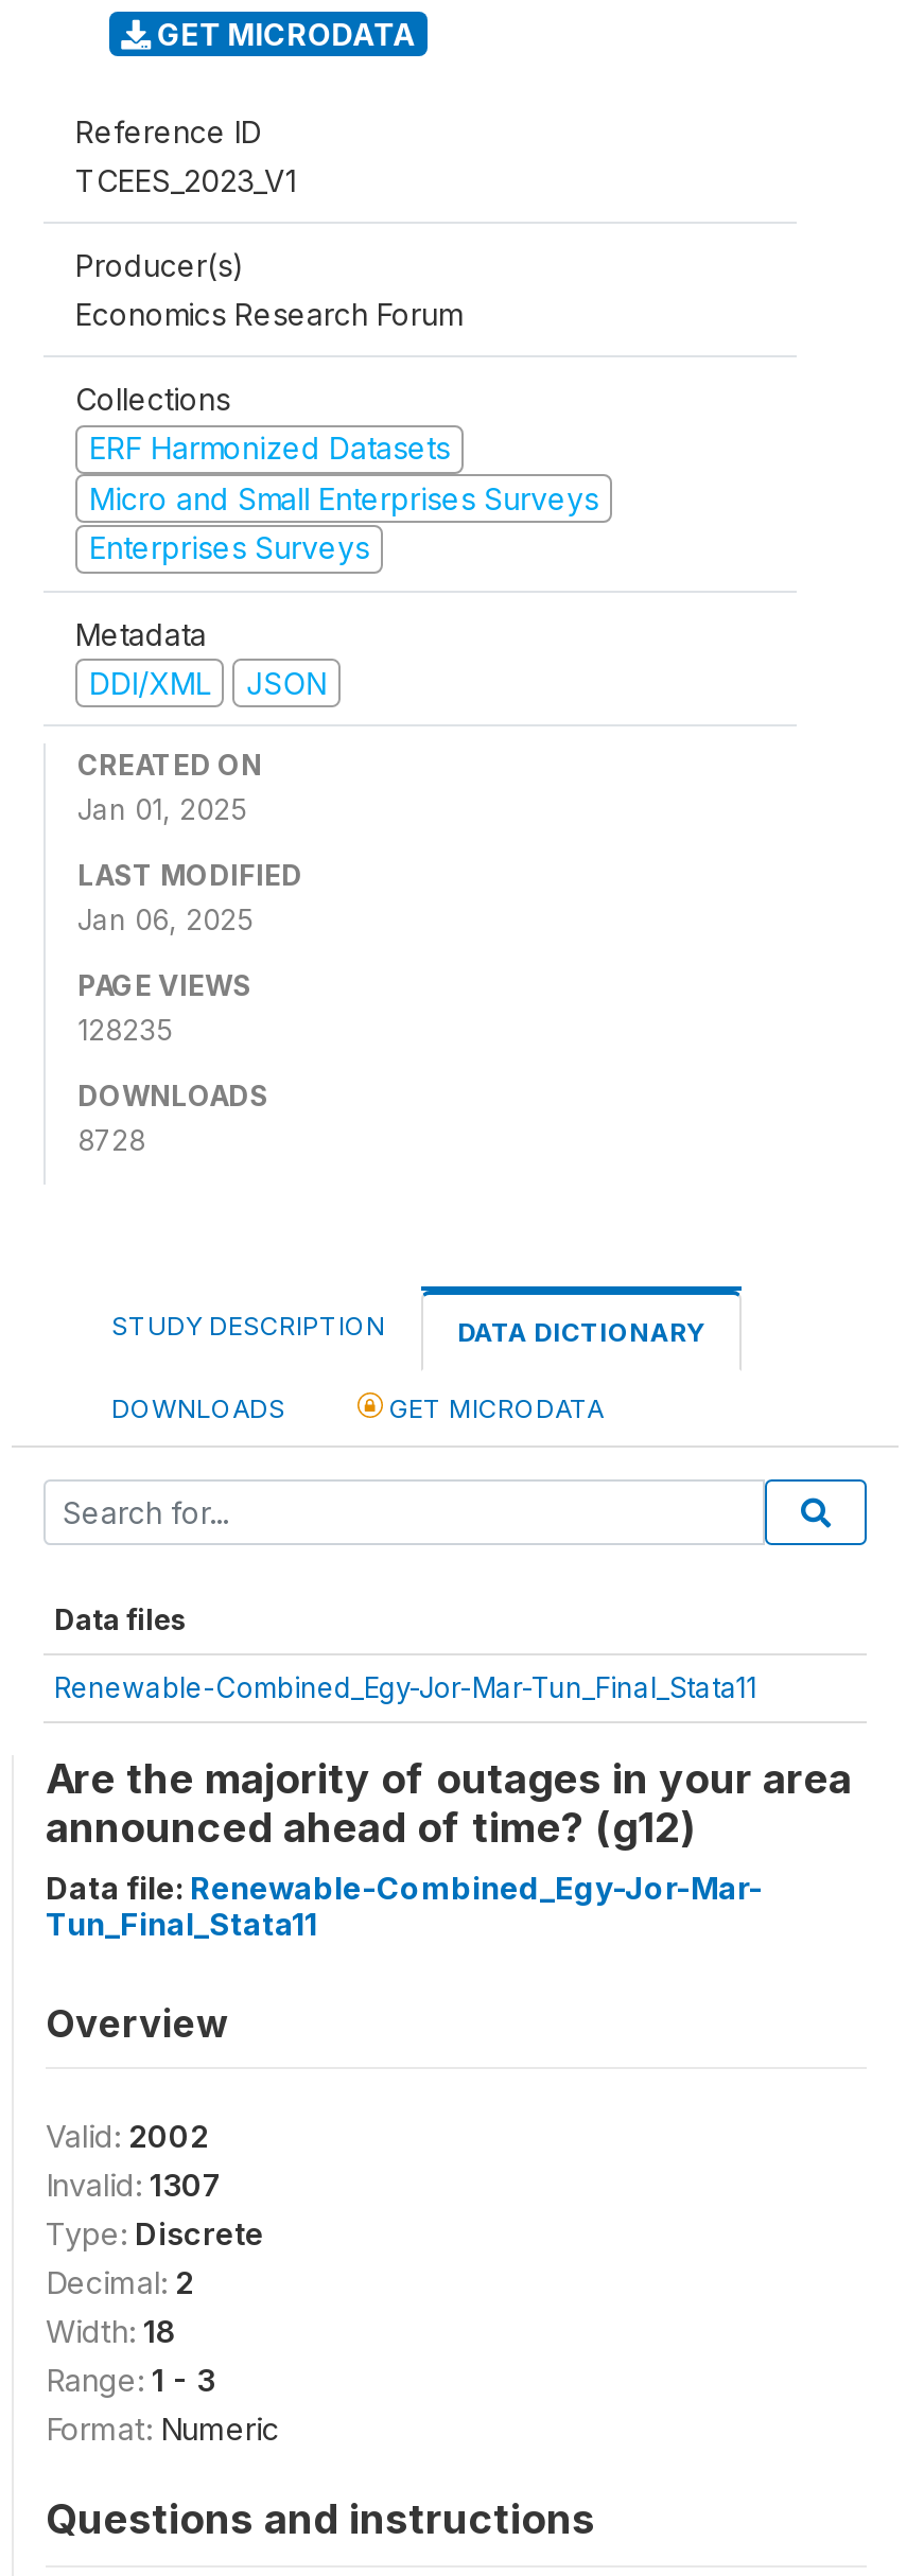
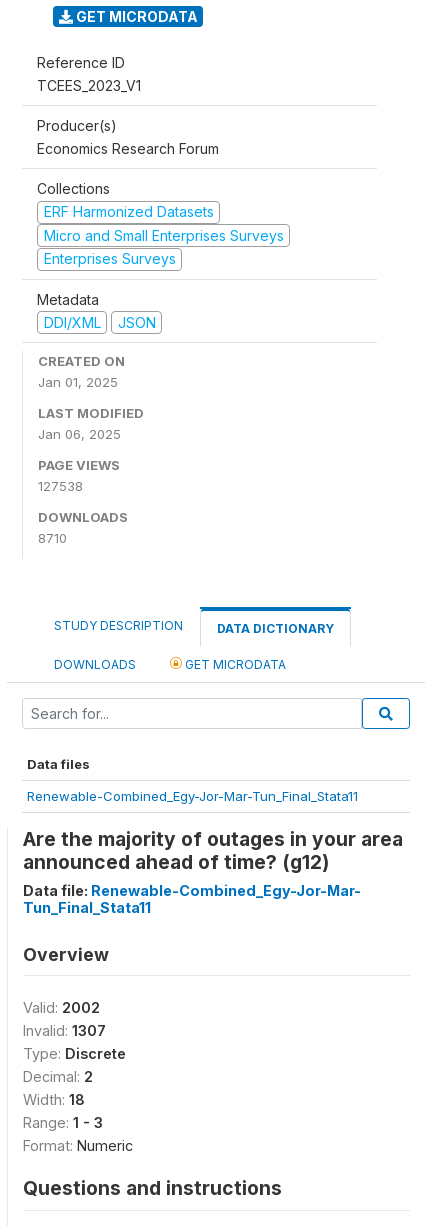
- 128235
+ 127538

- 8728
+ 8710
